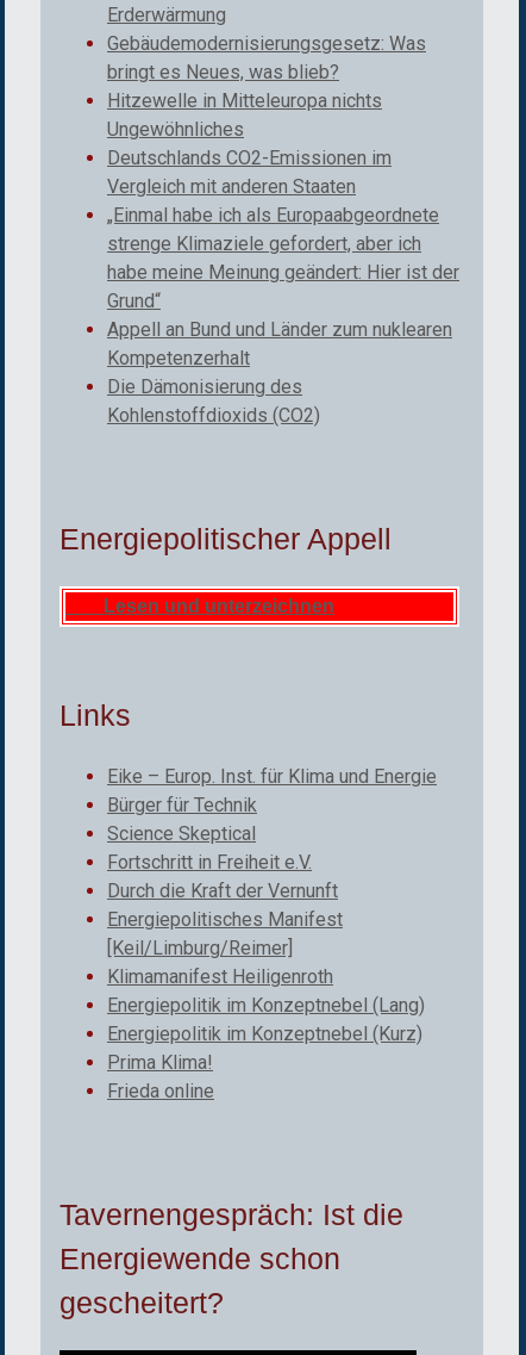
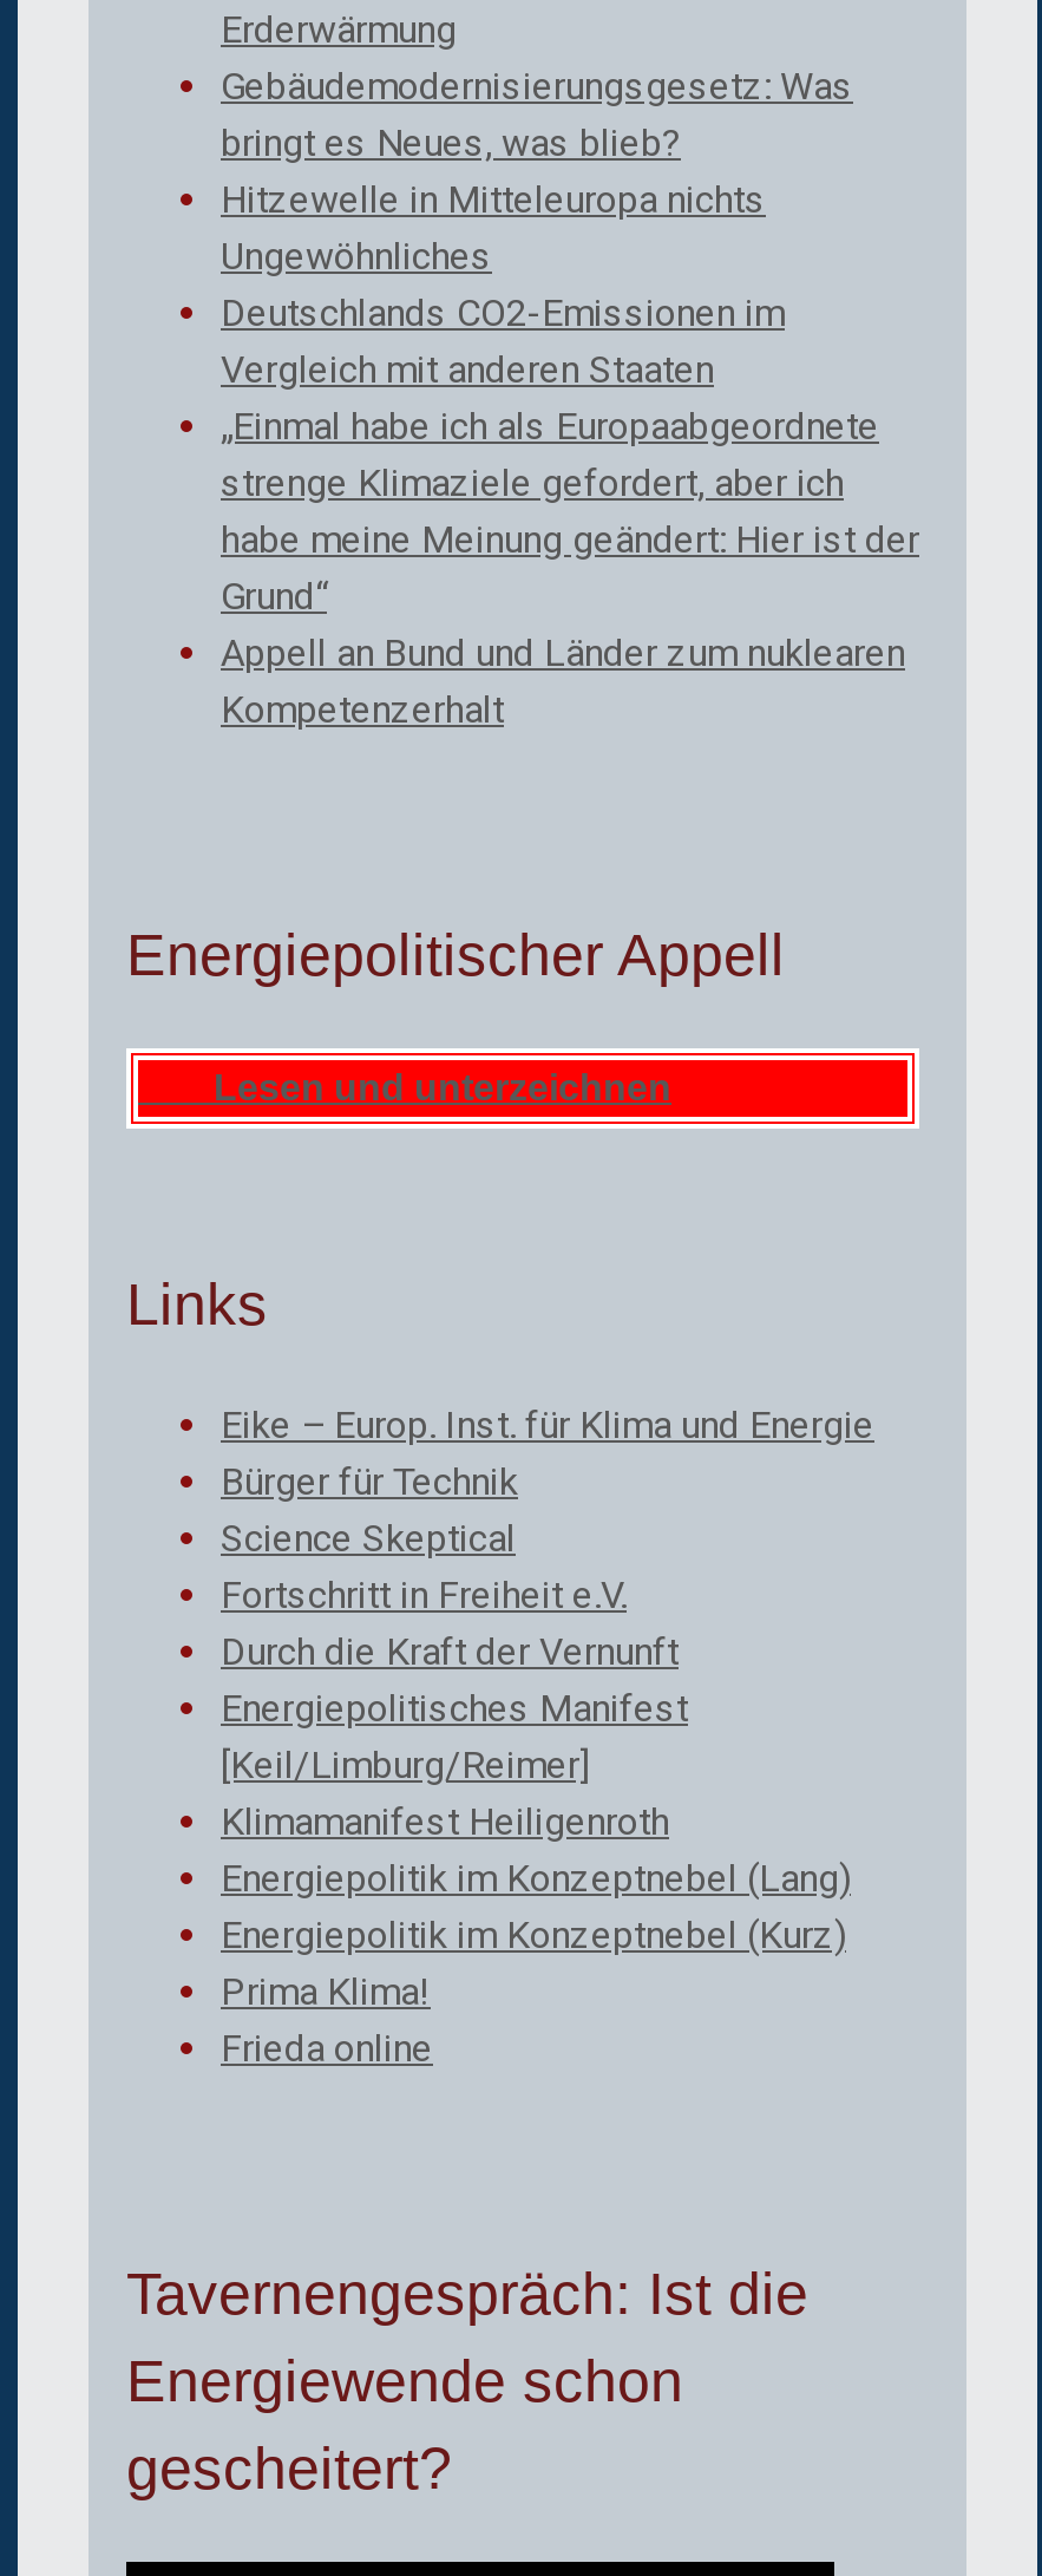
- Die Dämonisierung des
- Kohlenstoffdioxids (CO2)
